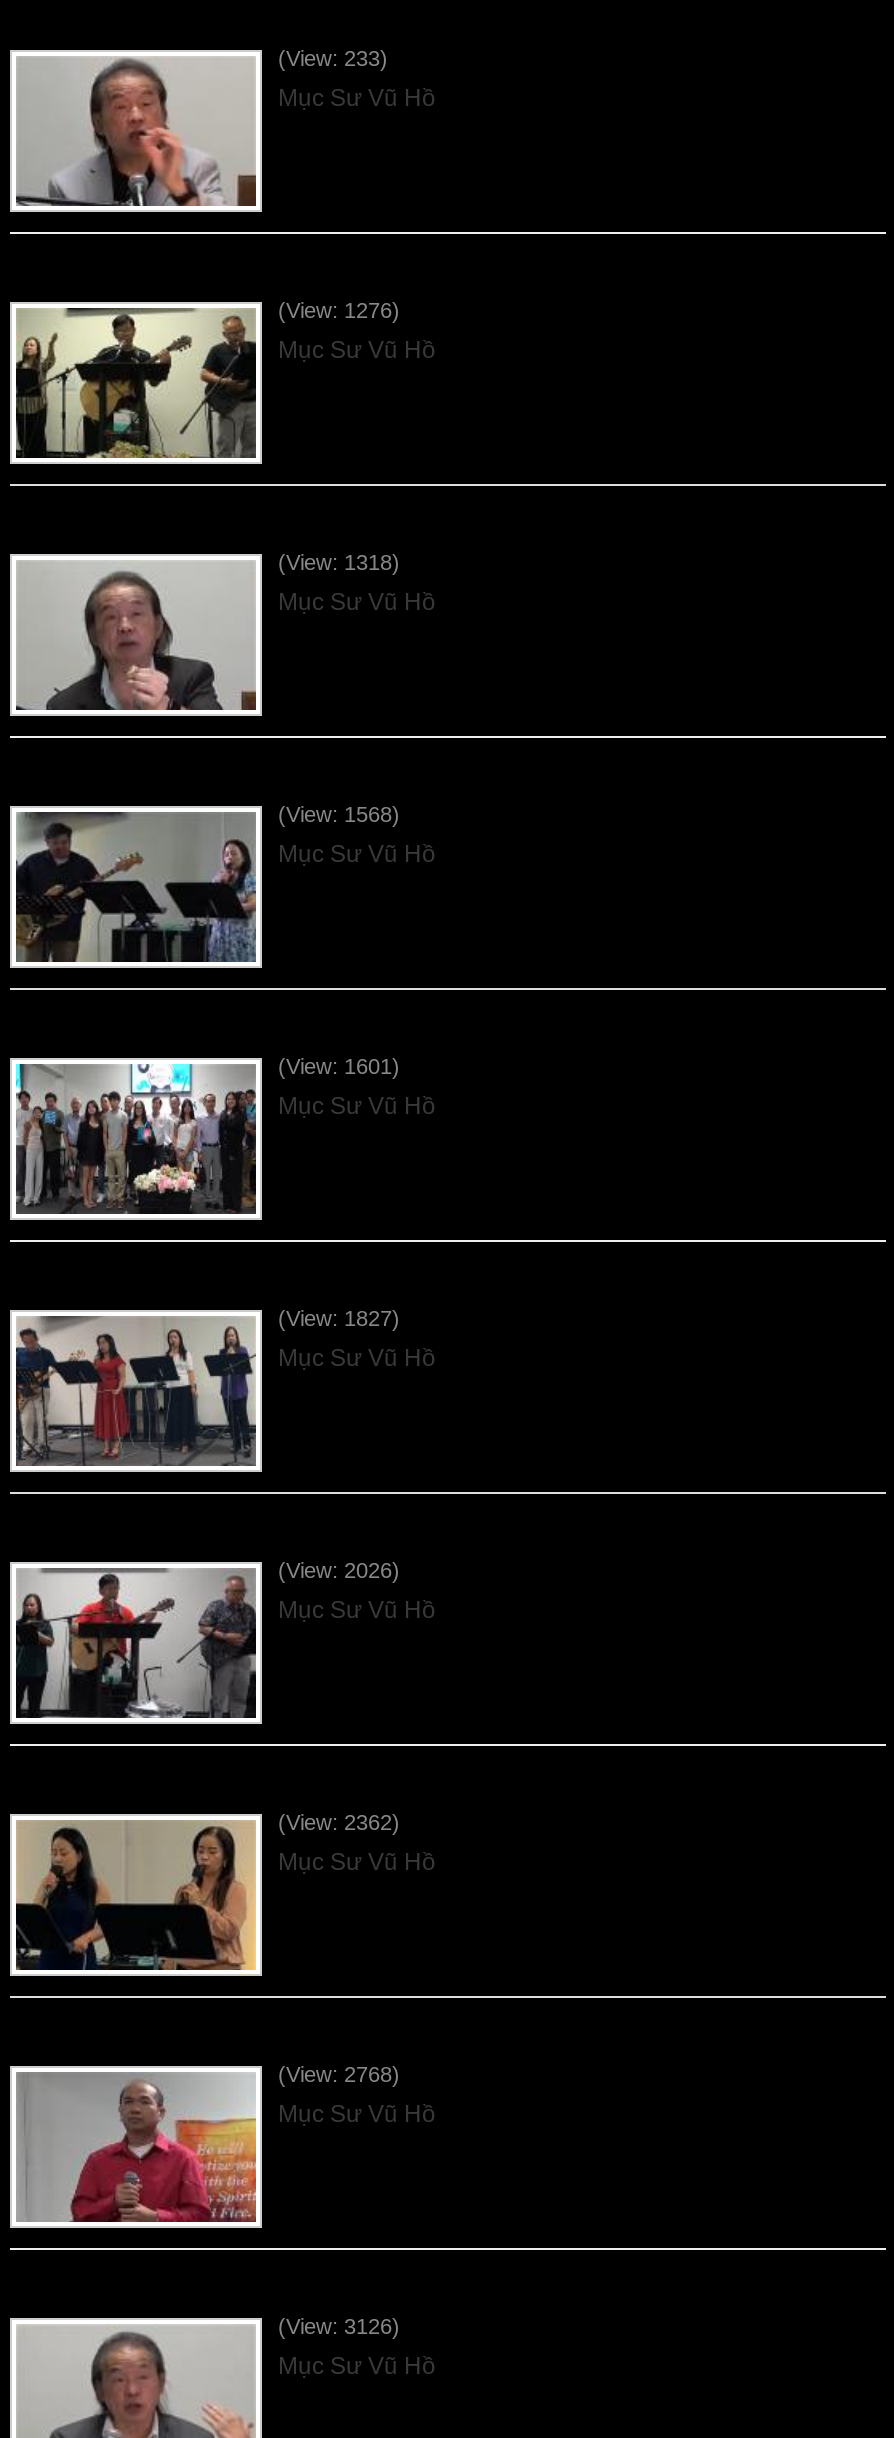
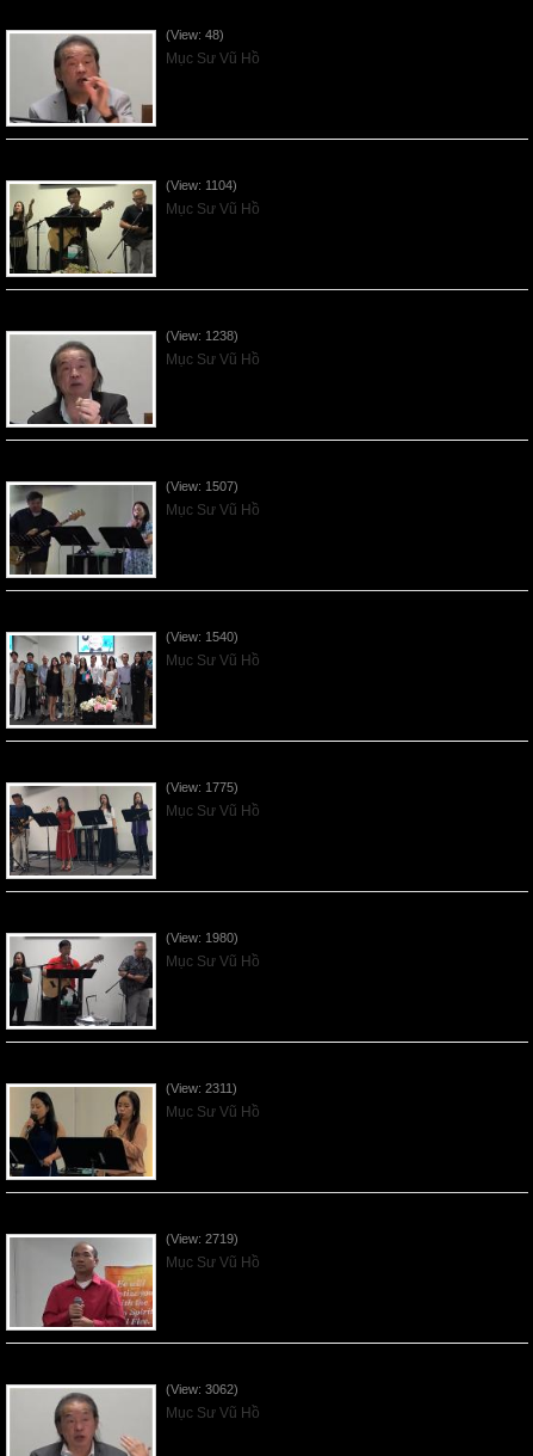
- (View: 233)
+ (View: 48)

- (View: 1276)
+ (View: 1104)

- (View: 1318)
+ (View: 1238)

- (View: 1568)
+ (View: 1507)

- (View: 1601)
+ (View: 1540)

- (View: 1827)
+ (View: 1775)

- (View: 2026)
+ (View: 1980)

- (View: 2362)
+ (View: 2311)

- (View: 2768)
+ (View: 2719)

- (View: 3126)
+ (View: 3062)
